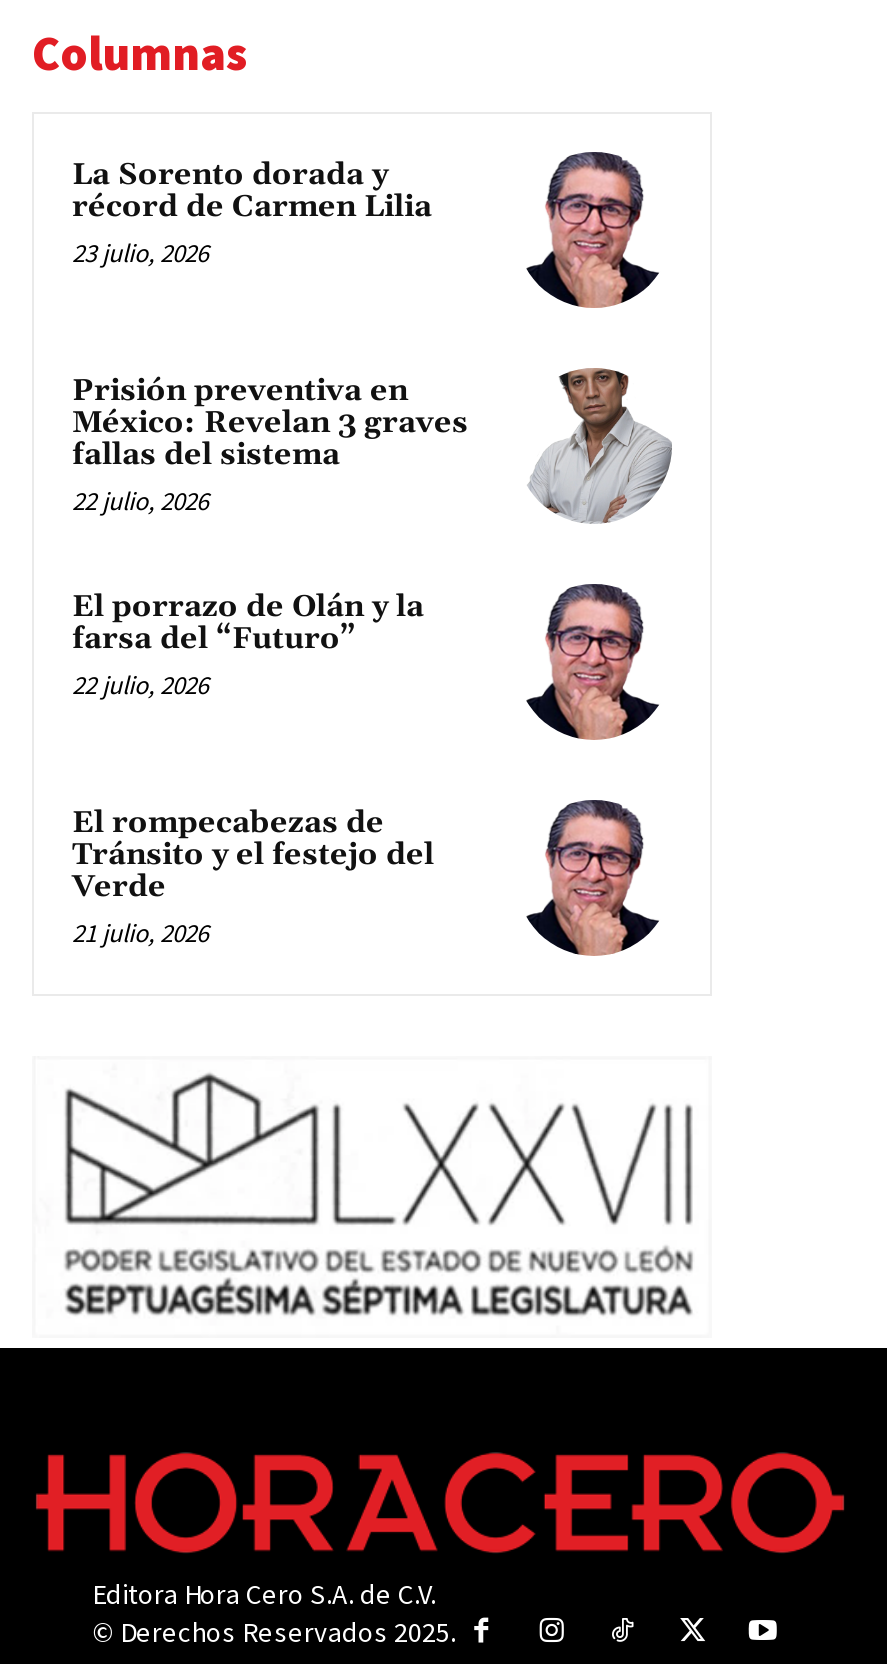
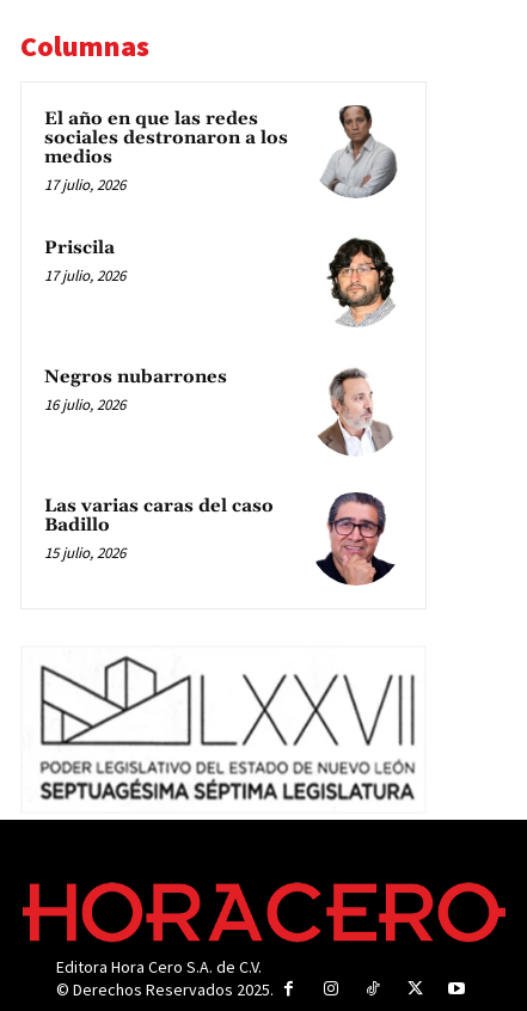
- La Sorento dorada y
- récord de Carmen Lilia
- 23 julio, 2026
+ El año en que las redes
+ sociales destronaron a los
+ medios
+ 17 julio, 2026

- [image]
+ [image]

- Prisión preventiva en
- México: Revelan 3 graves
- fallas del sistema
- 22 julio, 2026
+ Priscila
+ 17 julio, 2026

- [image]
+ [image]

- El porrazo de Olán y la
- farsa del “Futuro”
- 22 julio, 2026
+ Negros nubarrones
+ 16 julio, 2026

- [image]
+ [image]

- El rompecabezas de
- Tránsito y el festejo del
- Verde
- 21 julio, 2026
+ Las varias caras del caso
+ Badillo
+ 15 julio, 2026
